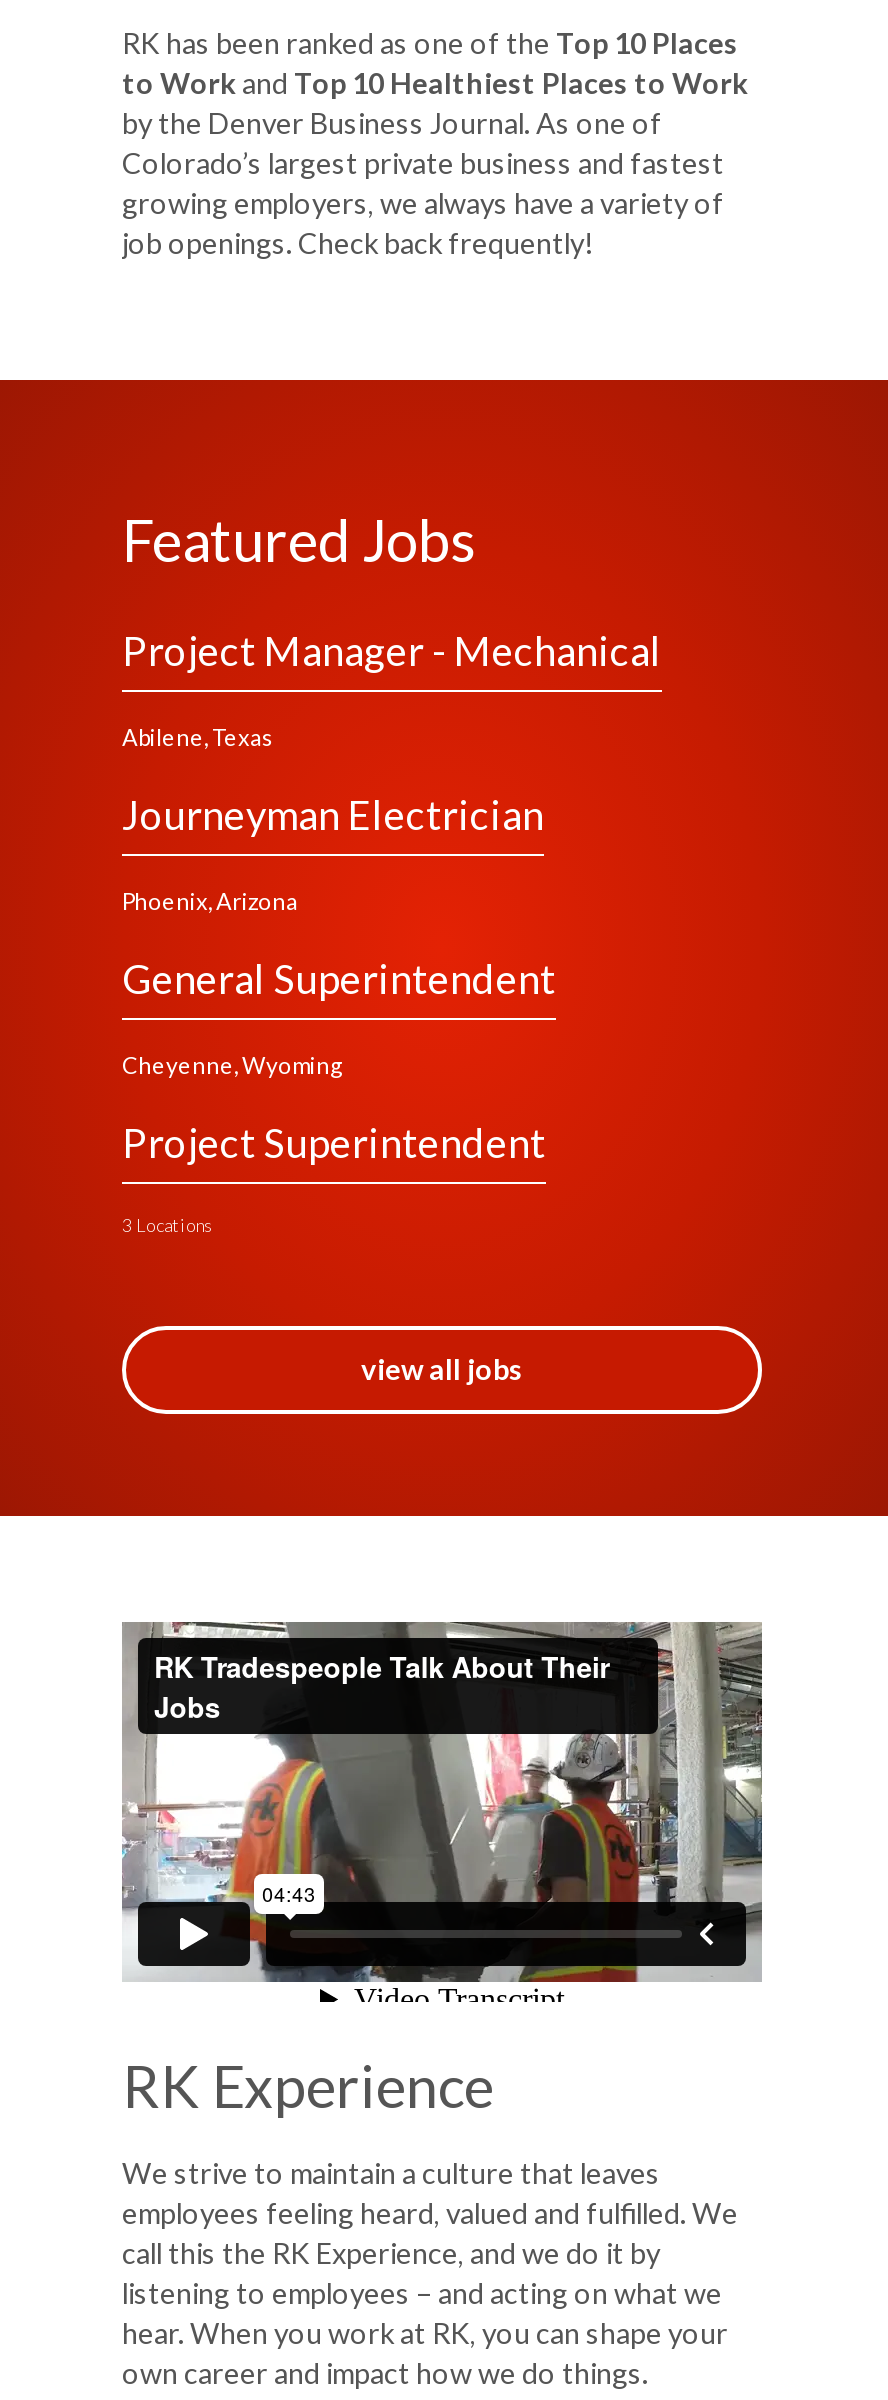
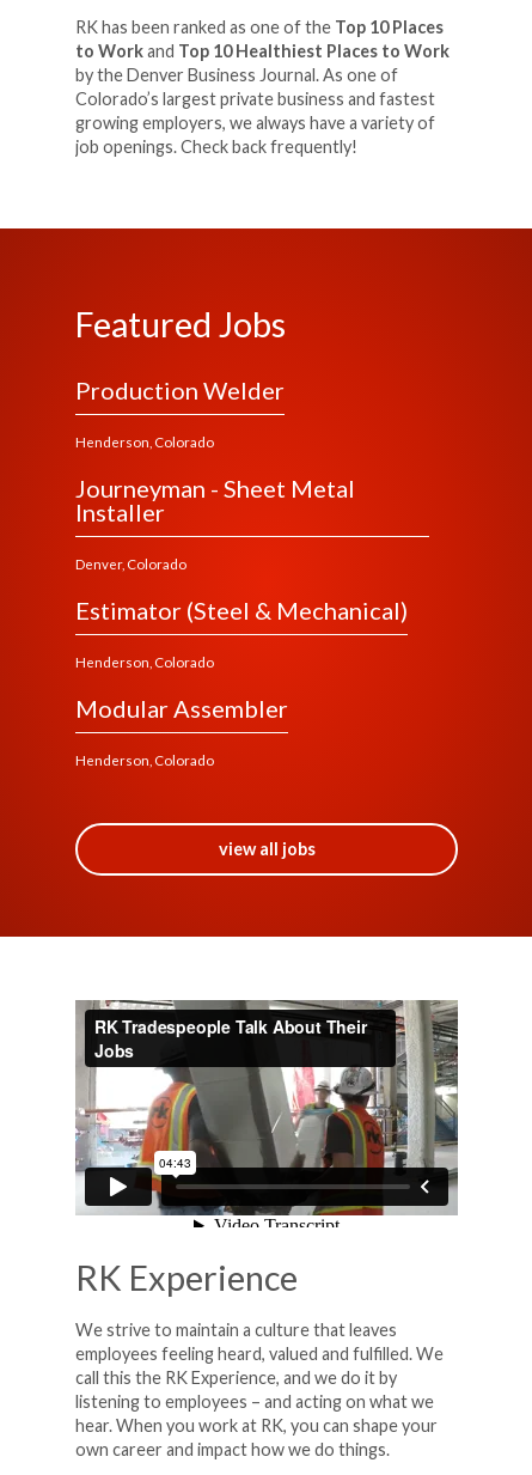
- Project Manager - Mechanical
+ Production Welder

- Abilene, Texas
+ Henderson, Colorado

- Journeyman Electrician
+ Journeyman - Sheet Metal
+ Installer

- Phoenix, Arizona
+ Denver, Colorado

- General Superintendent
+ Estimator (Steel & Mechanical)

- Cheyenne, Wyoming
+ Henderson, Colorado

- Project Superintendent
+ Modular Assembler

- 3 Locations
+ Henderson, Colorado
